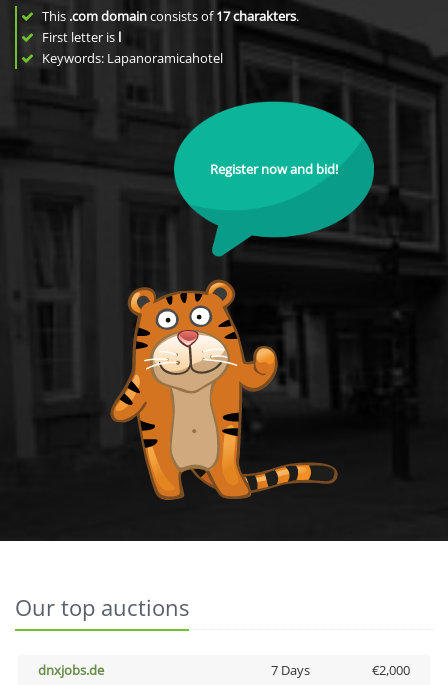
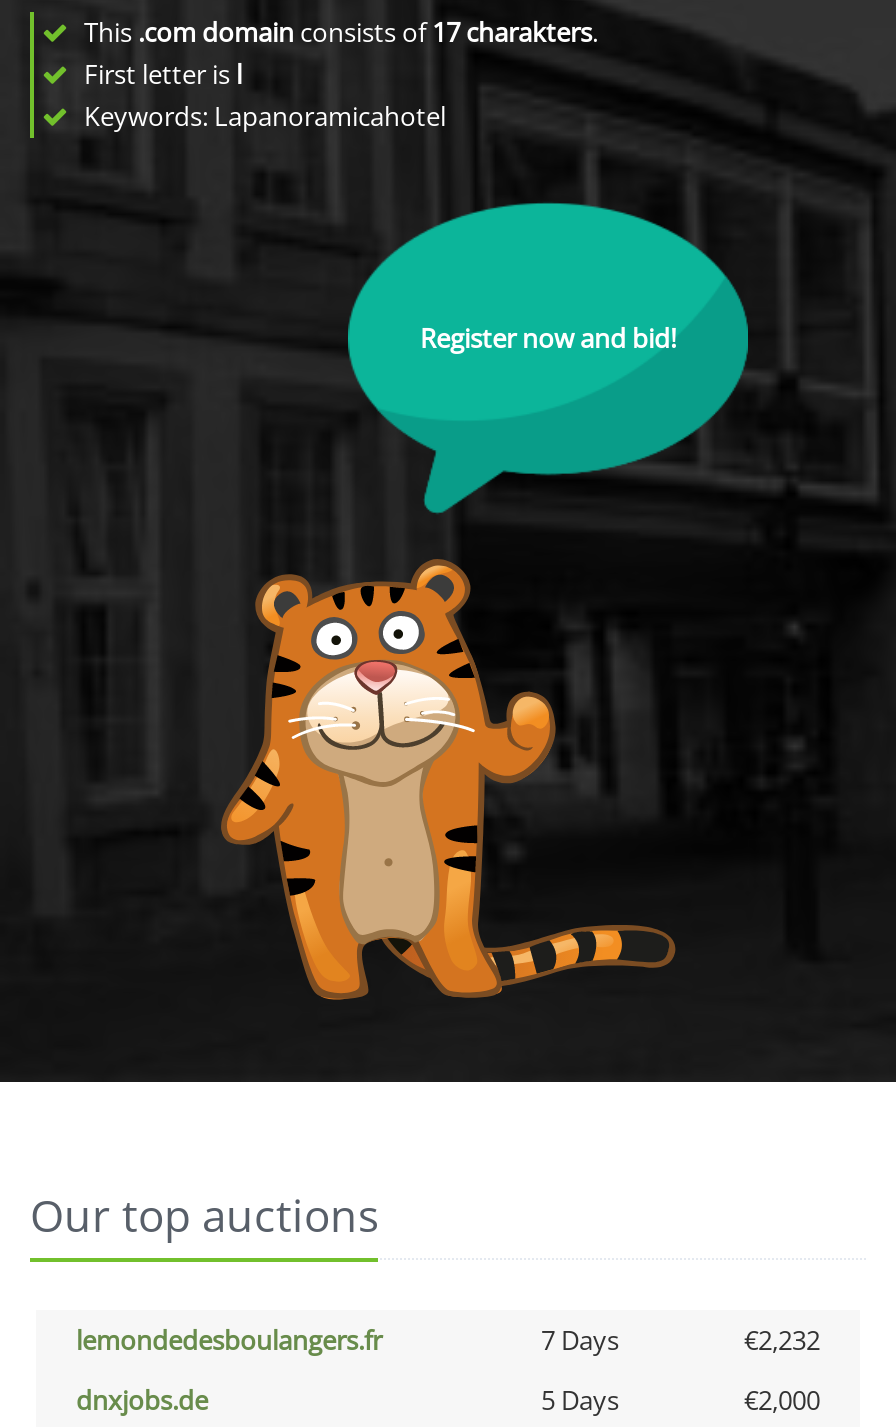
+ lemondedesboulangers.fr
+ 7 Days
+ €2,232

- 7 Days
+ 5 Days
